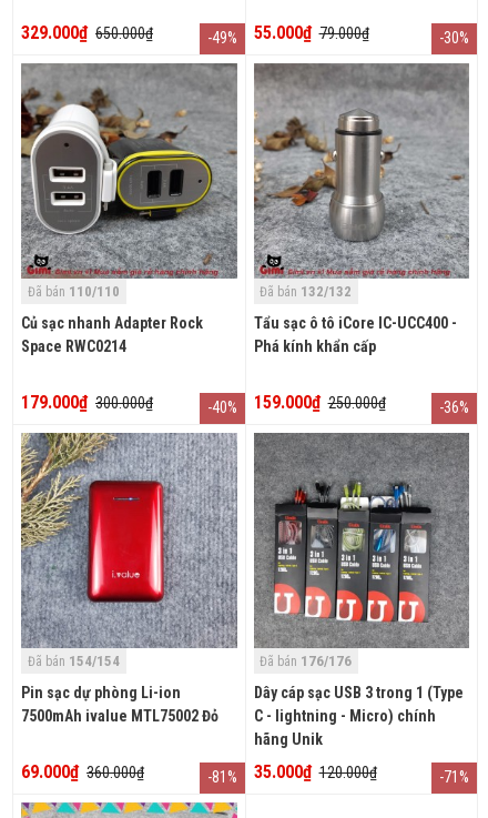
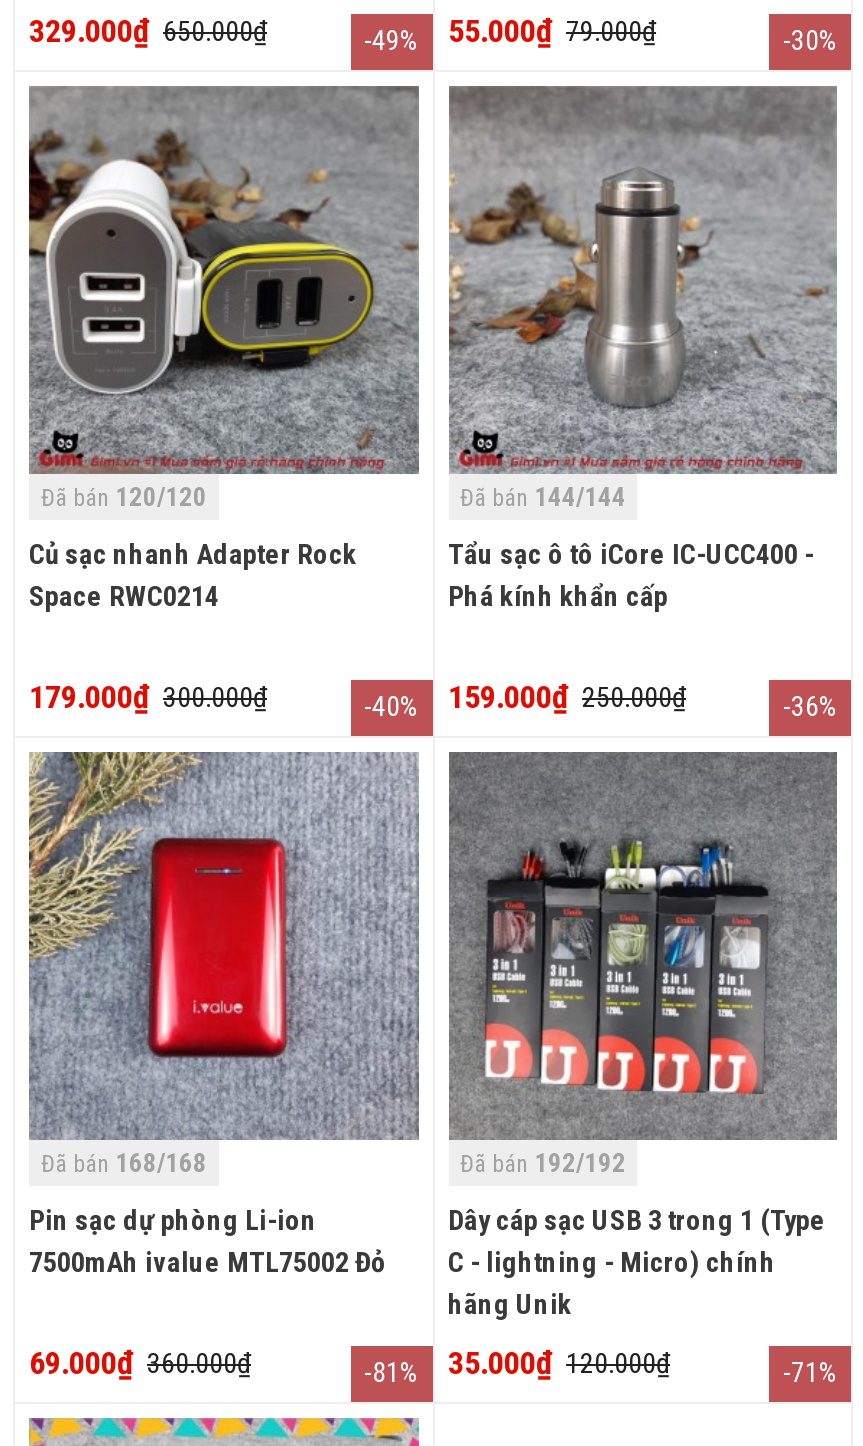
- Đã bán 110/110
+ Đã bán 120/120

- Đã bán 132/132
+ Đã bán 144/144

- Đã bán 154/154
+ Đã bán 168/168

- Đã bán 176/176
+ Đã bán 192/192
